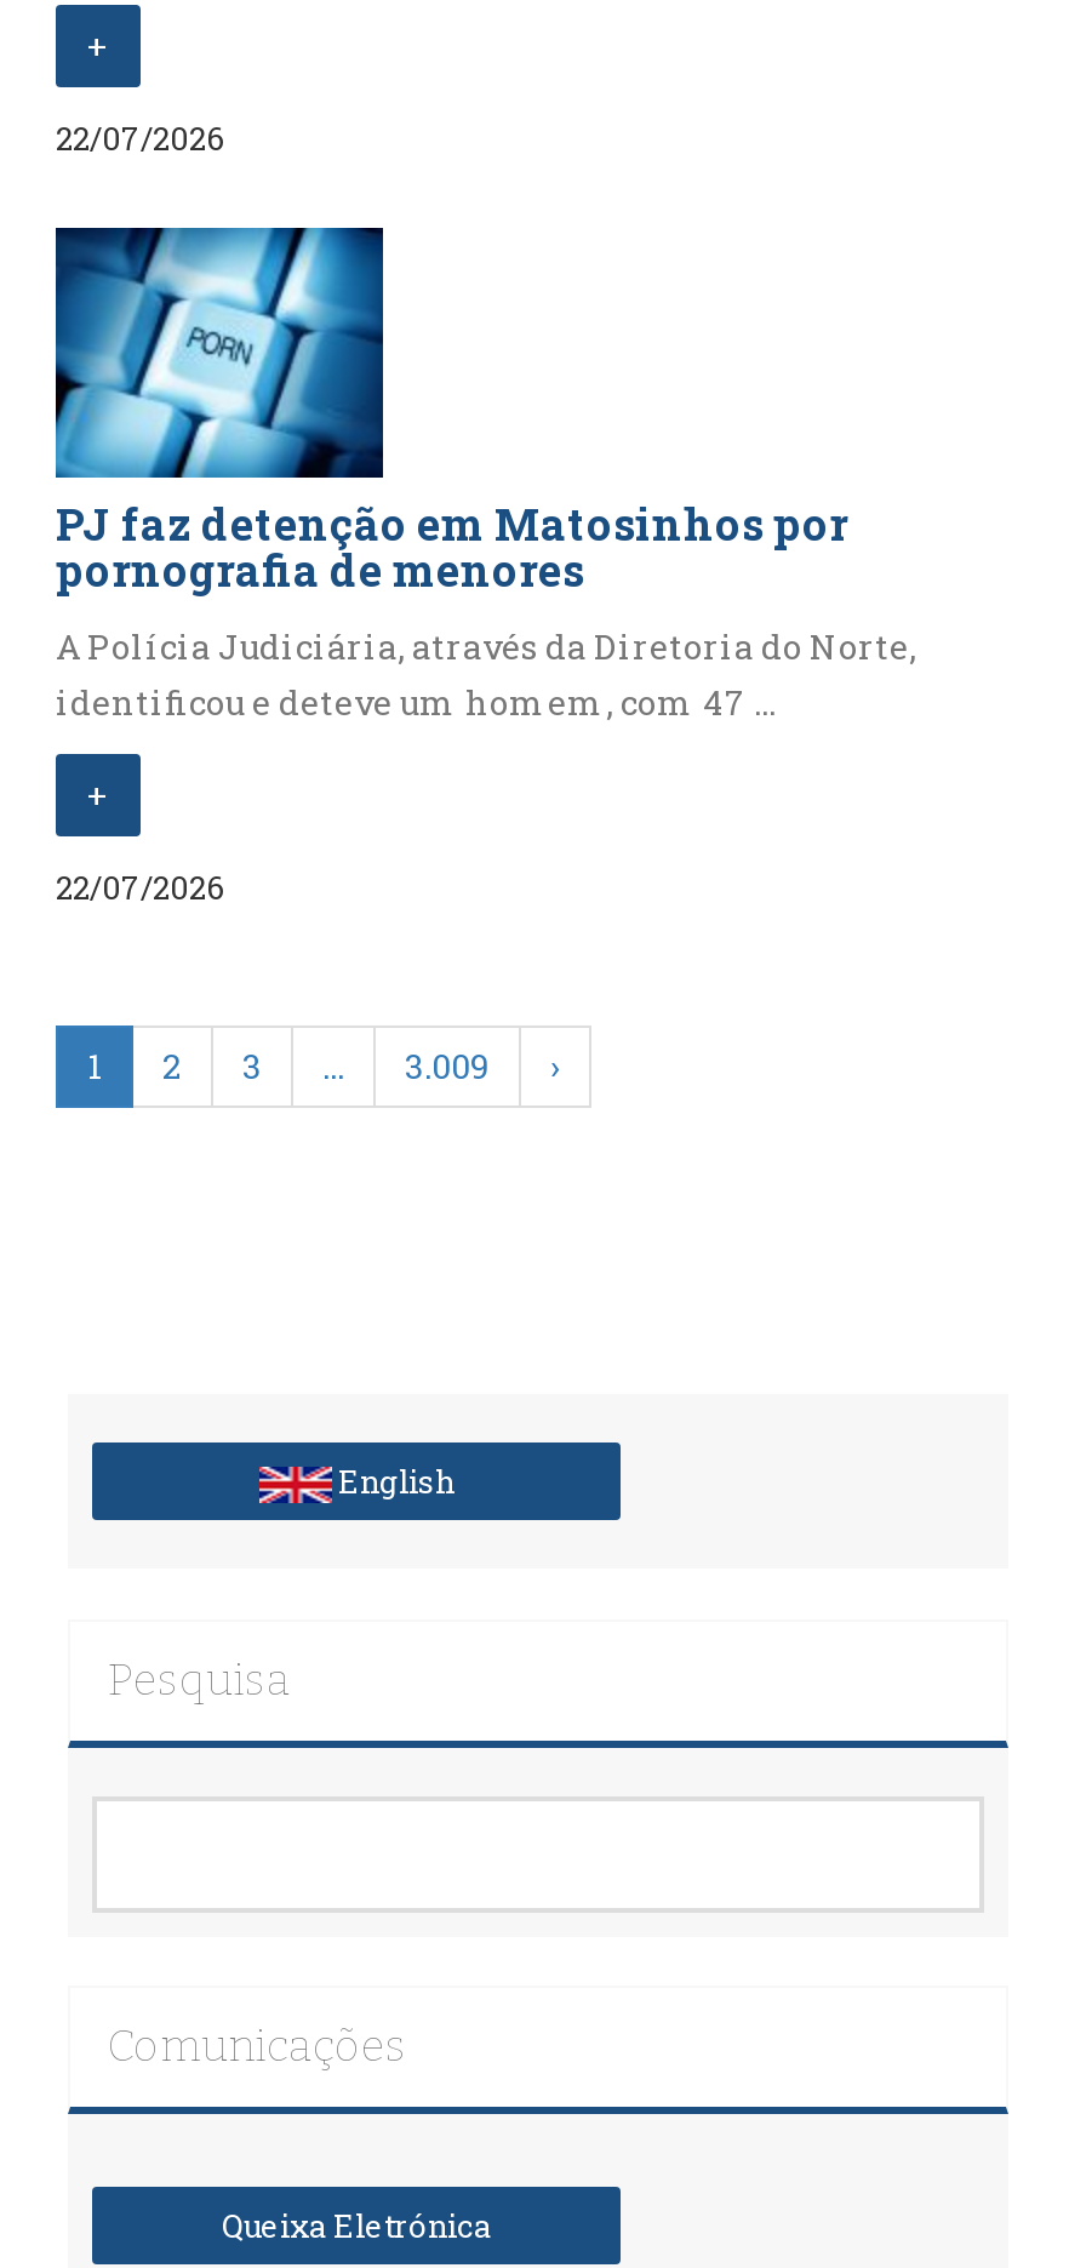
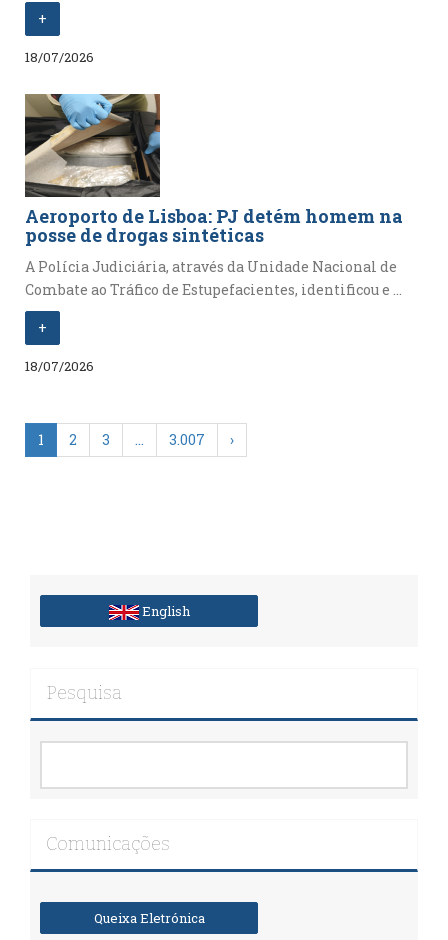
- 22/07/2026
+ 18/07/2026

- [image]
- PJ faz detenção em Matosinhos por
- pornografia de menores
- A Polícia Judiciária, através da Diretoria do Norte,
- identificou e deteve um homem, com 47 ...
+ [image]
+ Aeroporto de Lisboa: PJ detém homem na
+ posse de drogas sintéticas
+ A Polícia Judiciária, através da Unidade Nacional de
+ Combate ao Tráfico de Estupefacientes, identificou e ...

- 22/07/2026
+ 18/07/2026

- 3.009
+ 3.007
